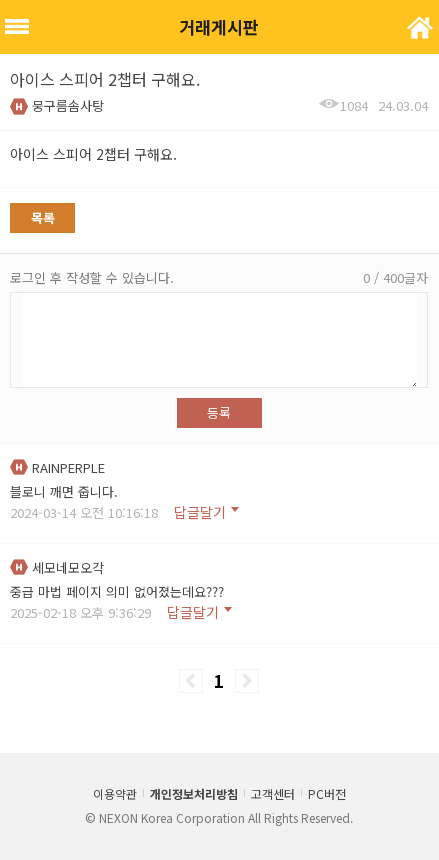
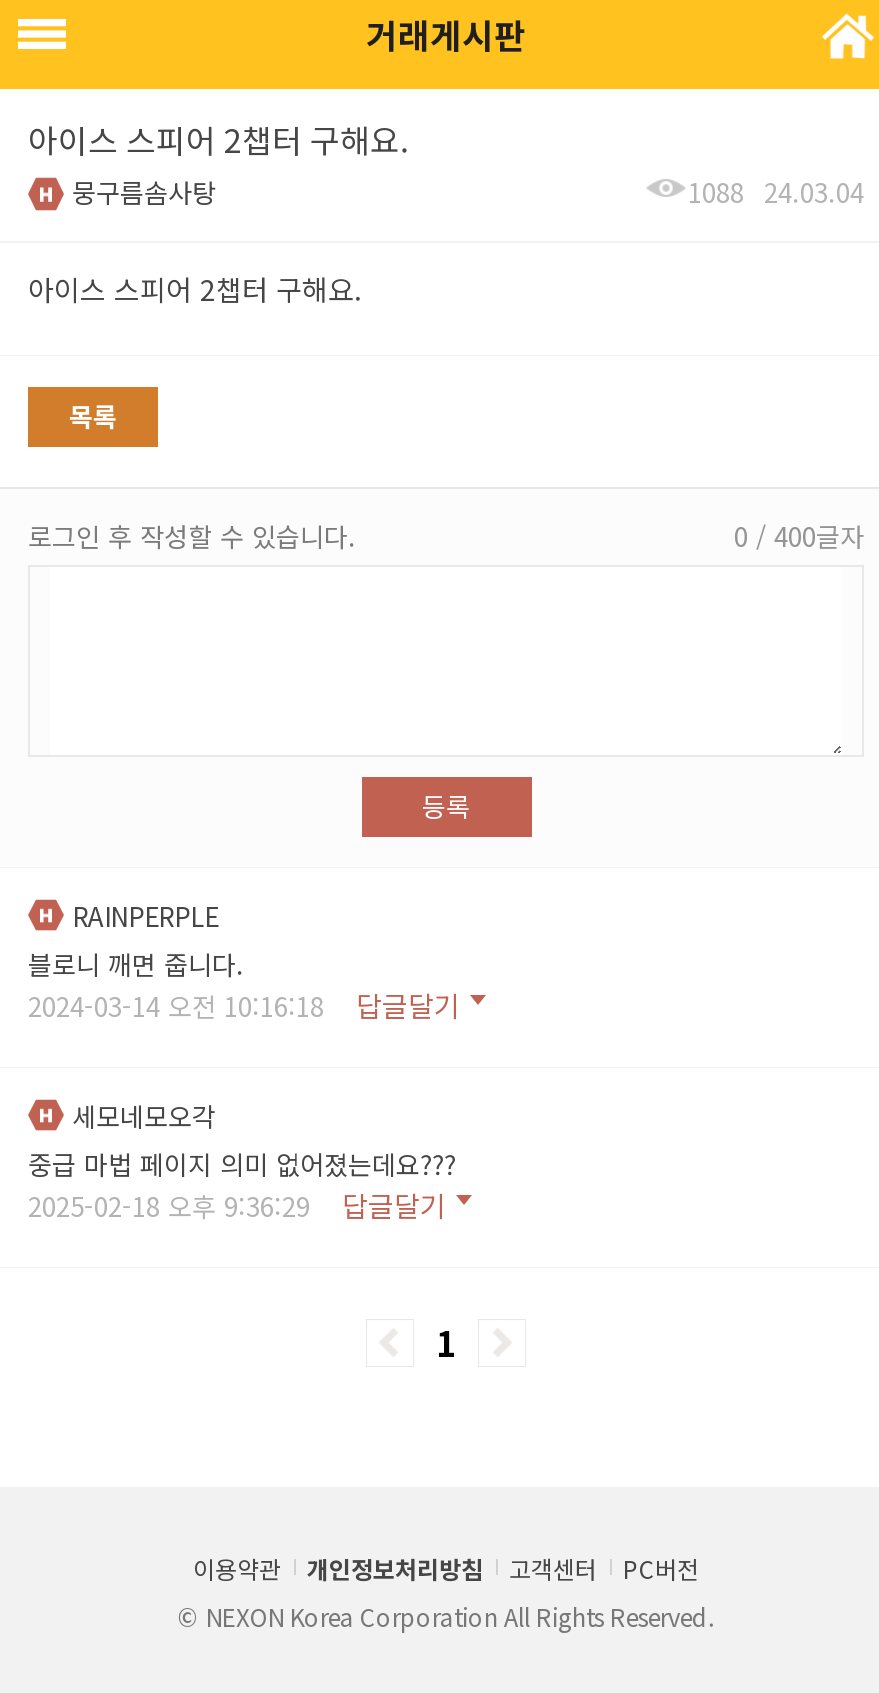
- 1084 24.03.04
+ 1088 24.03.04
